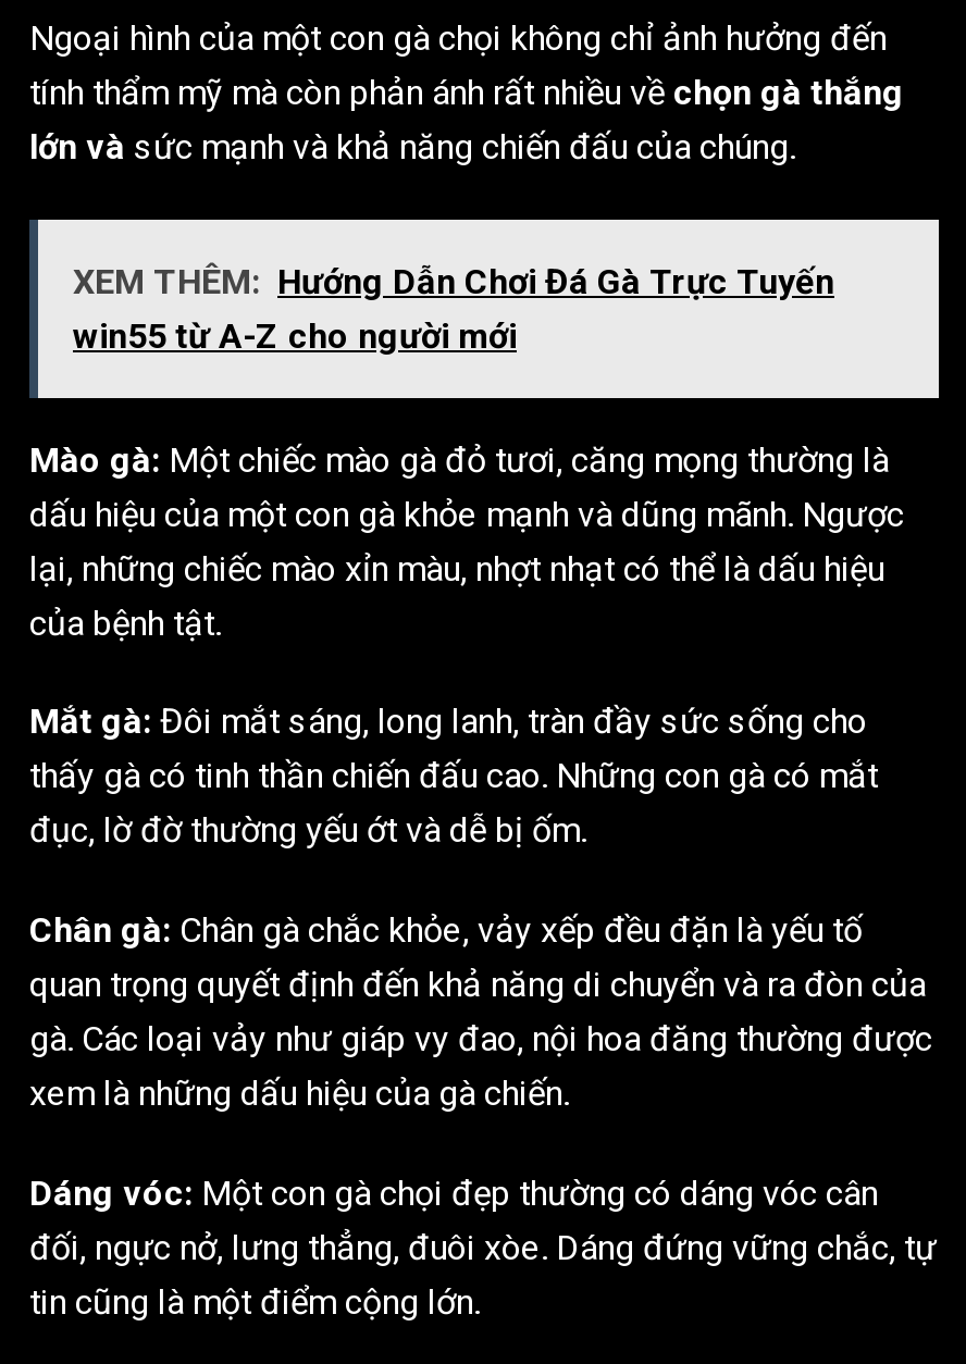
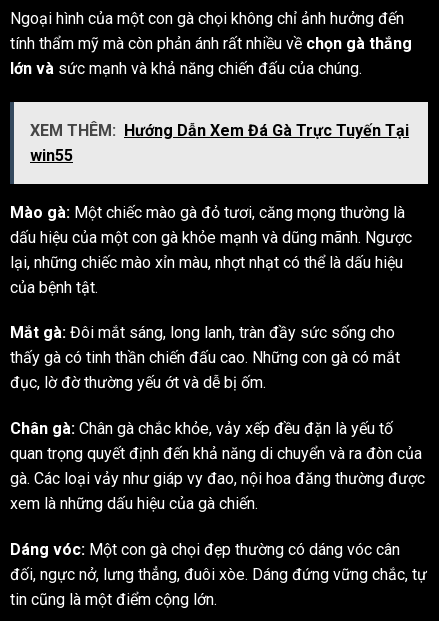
- XEM THÊM: Hướng Dẫn Chơi Đá Gà Trực Tuyến
- win55 từ A-Z cho người mới
+ XEM THÊM: Hướng Dẫn Xem Đá Gà Trực Tuyến Tại
+ win55
